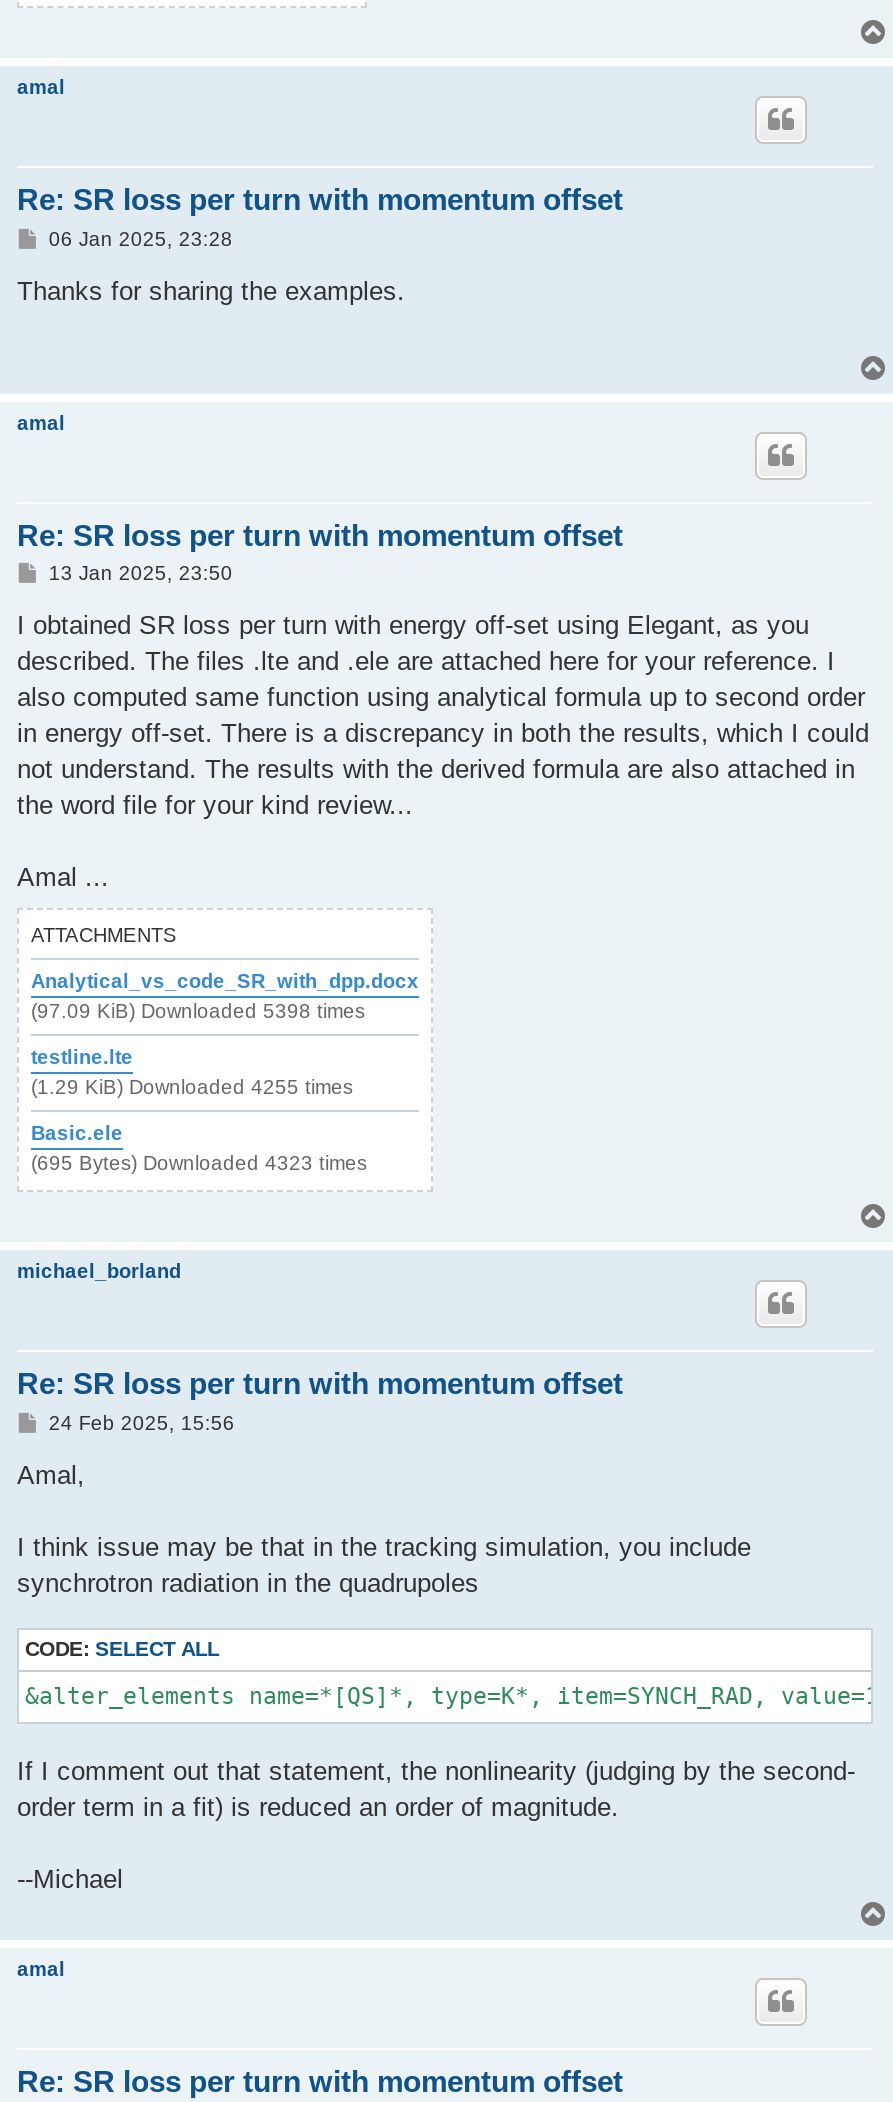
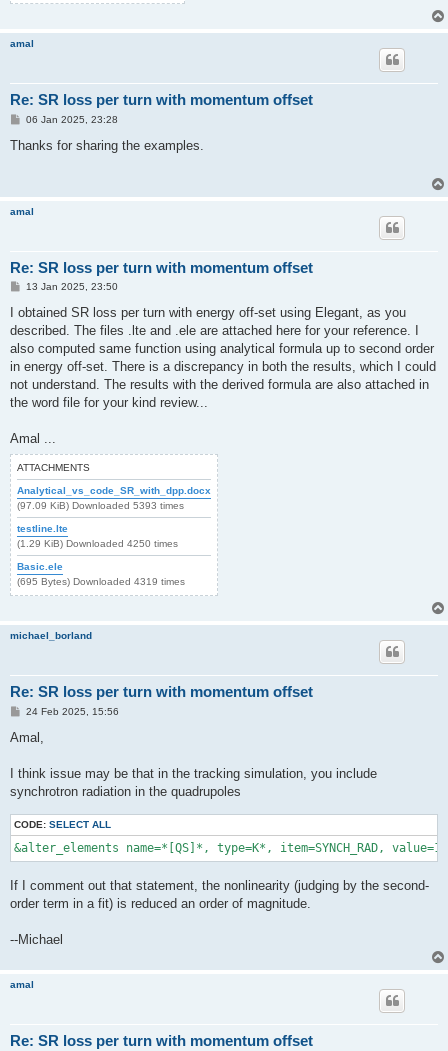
- (97.09 KiB) Downloaded 5398 times
+ (97.09 KiB) Downloaded 5393 times

- (1.29 KiB) Downloaded 4255 times
+ (1.29 KiB) Downloaded 4250 times

- (695 Bytes) Downloaded 4323 times
+ (695 Bytes) Downloaded 4319 times
